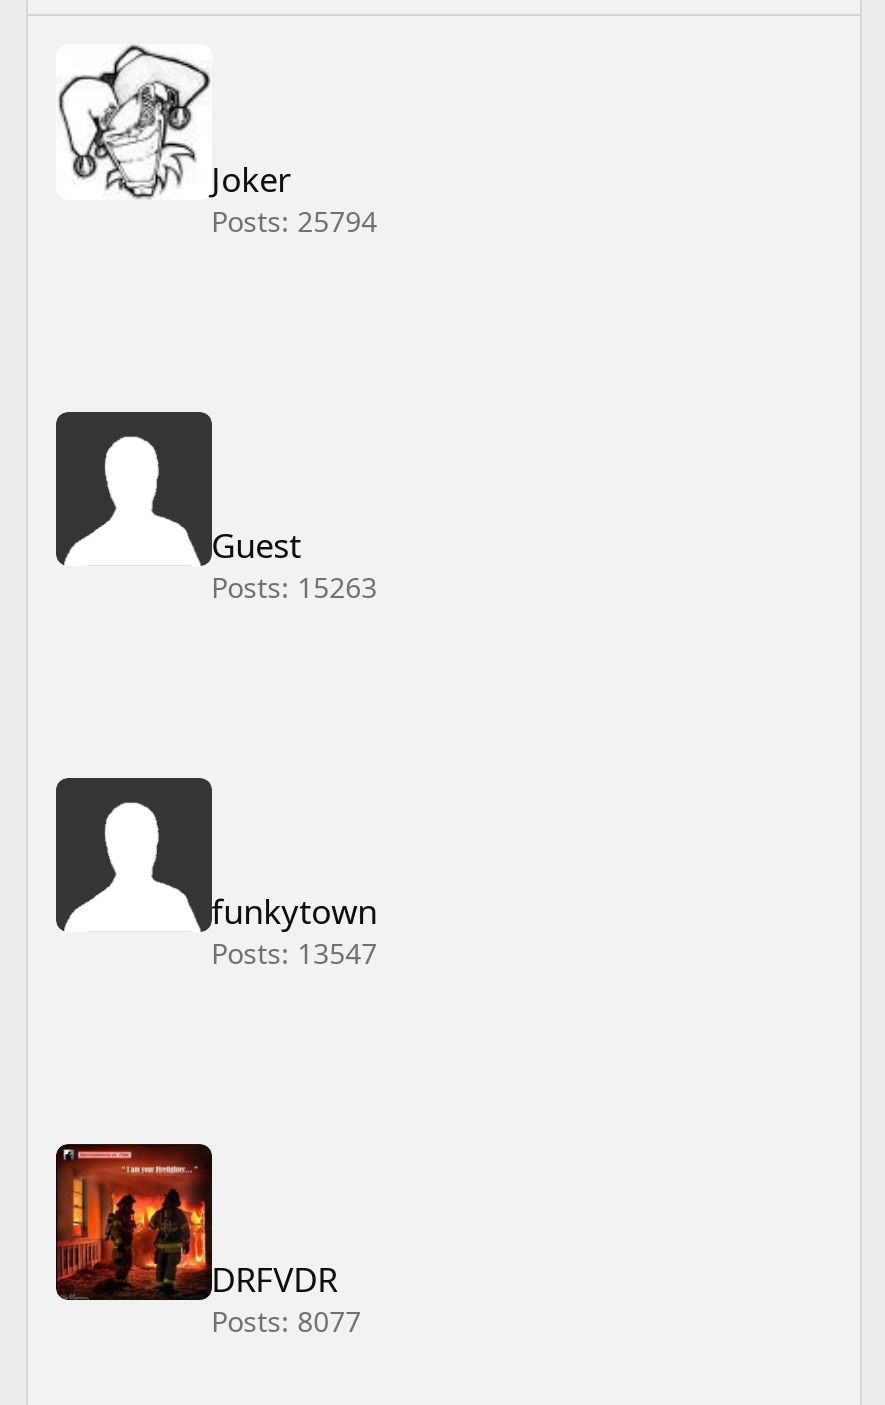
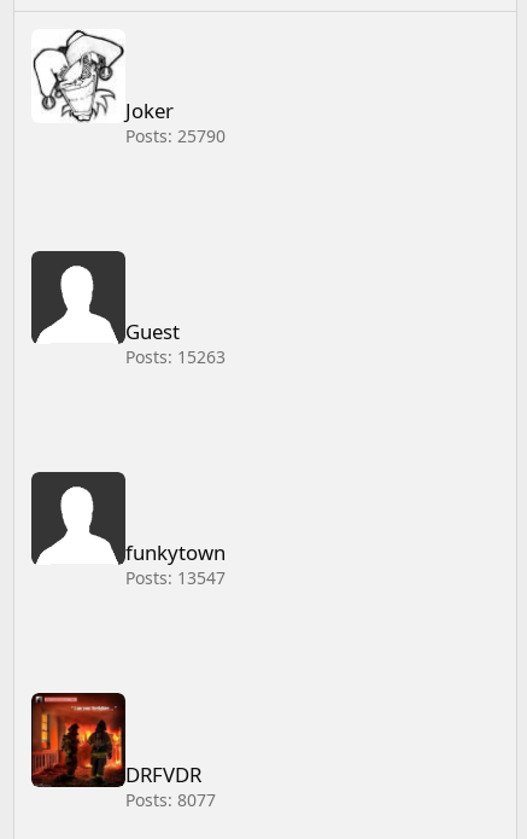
- Posts: 25794
+ Posts: 25790
